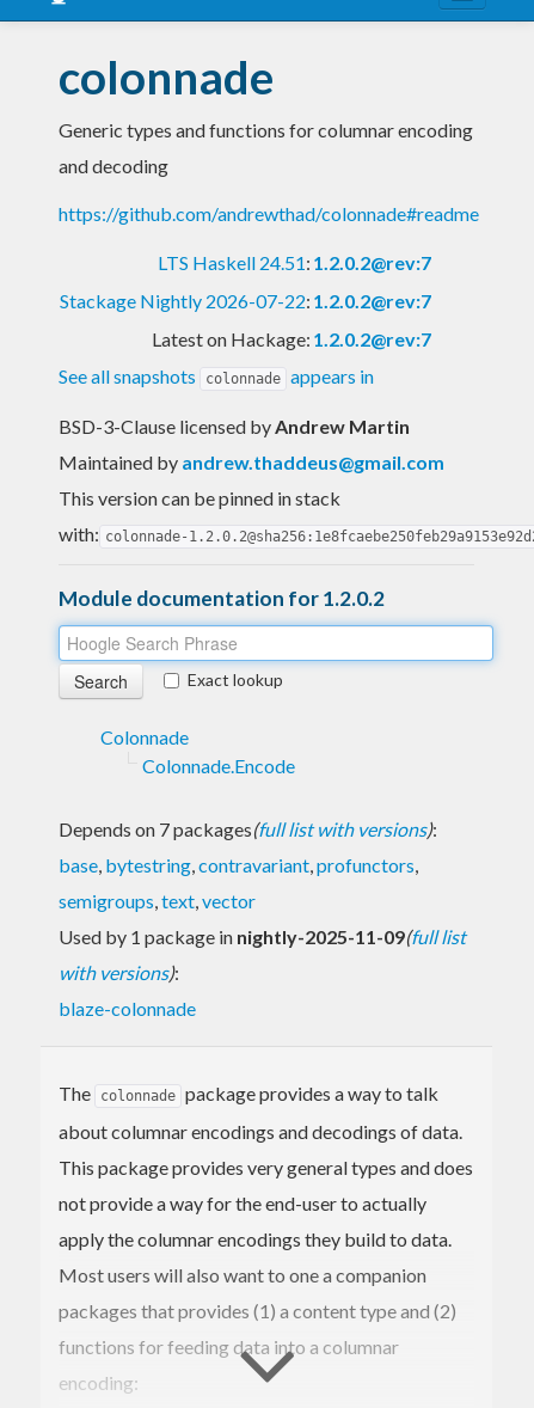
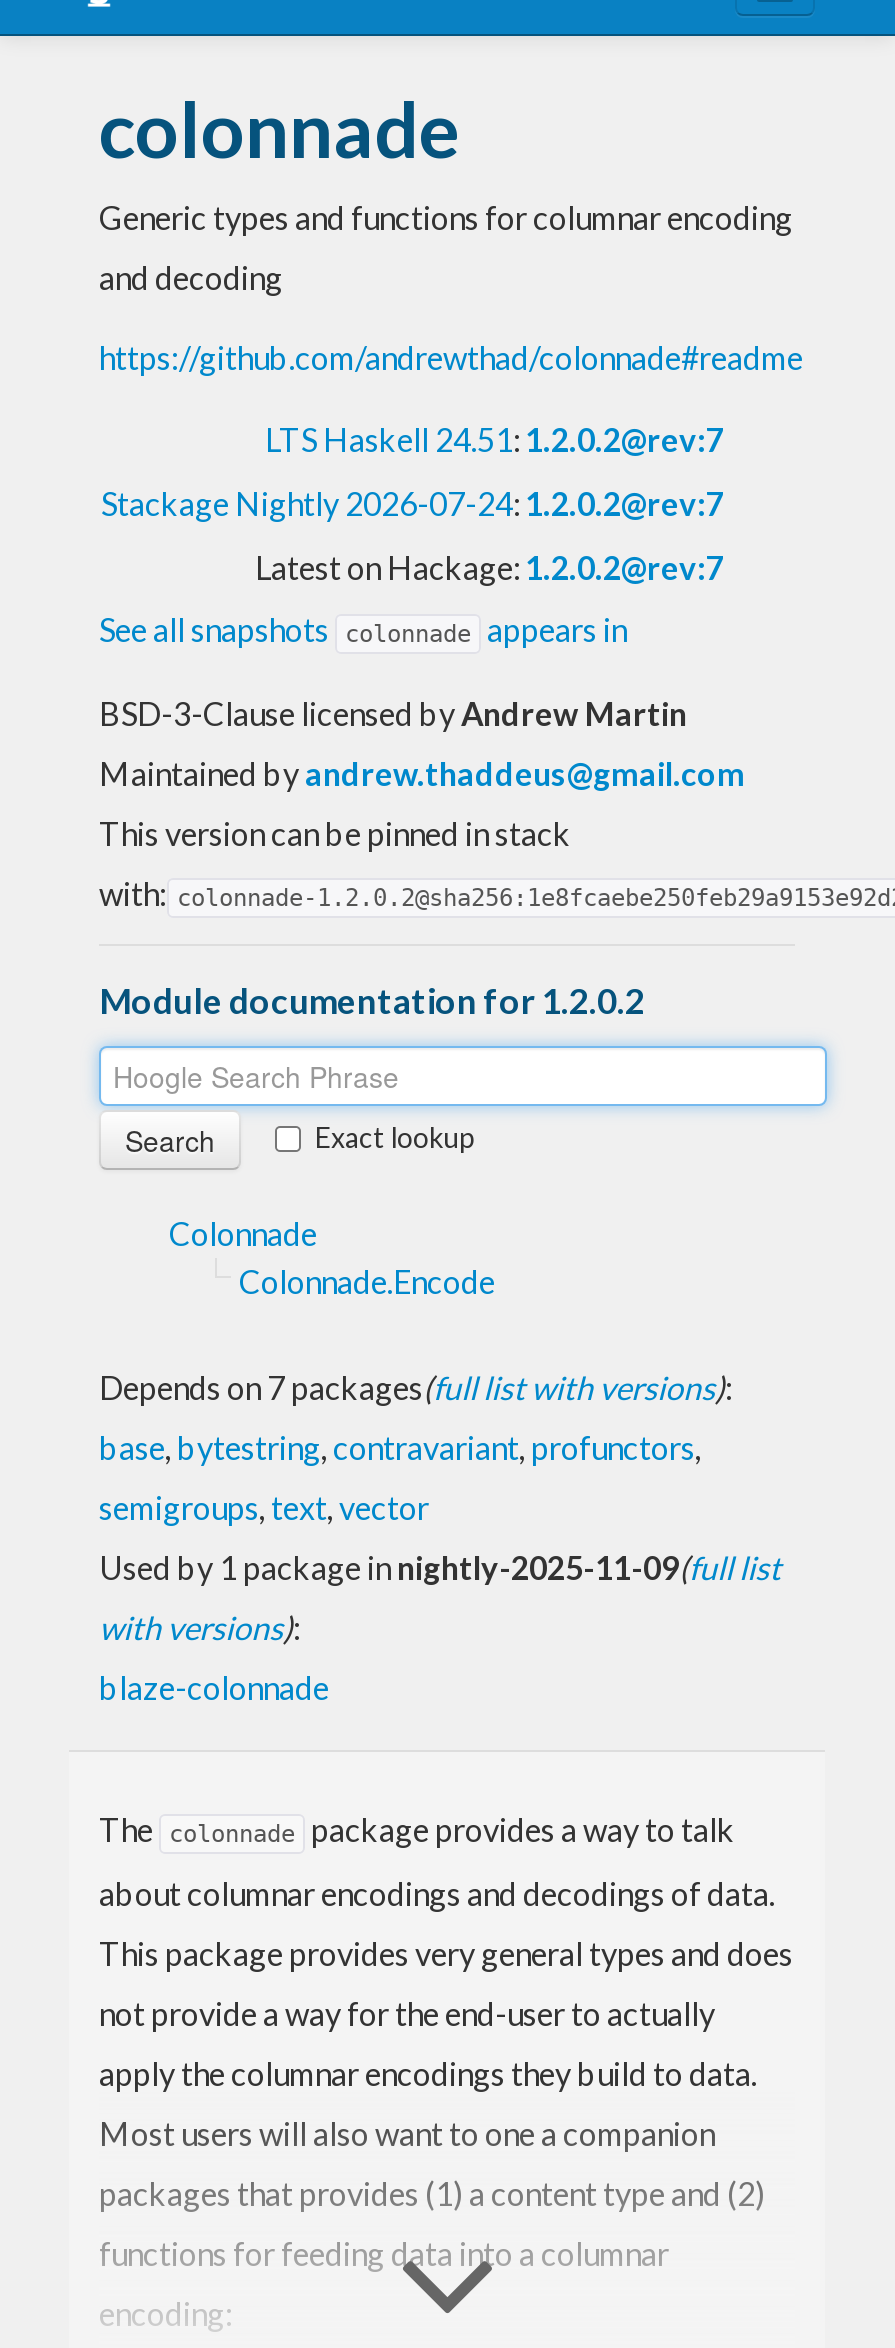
- Stackage Nightly 2026-07-22: 1.2.0.2@rev:7
+ Stackage Nightly 2026-07-24: 1.2.0.2@rev:7
